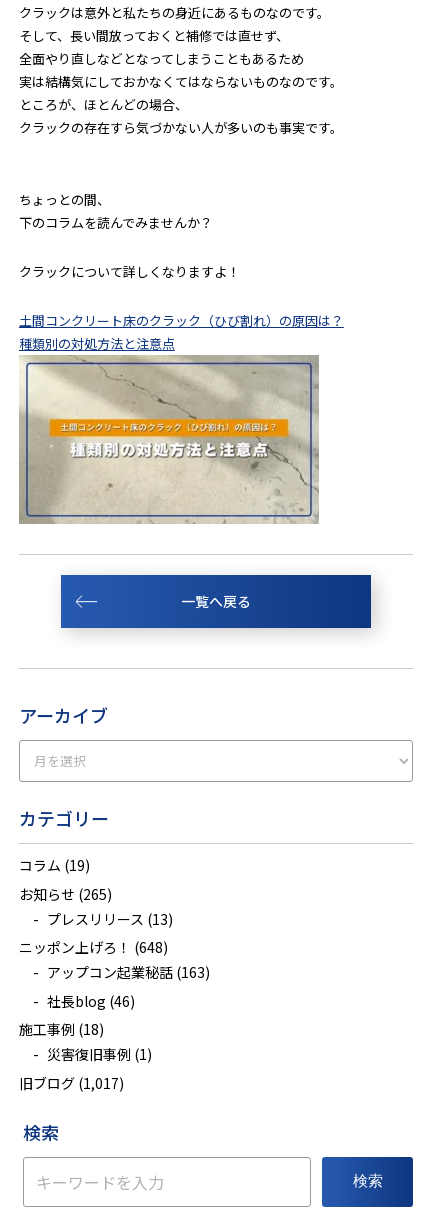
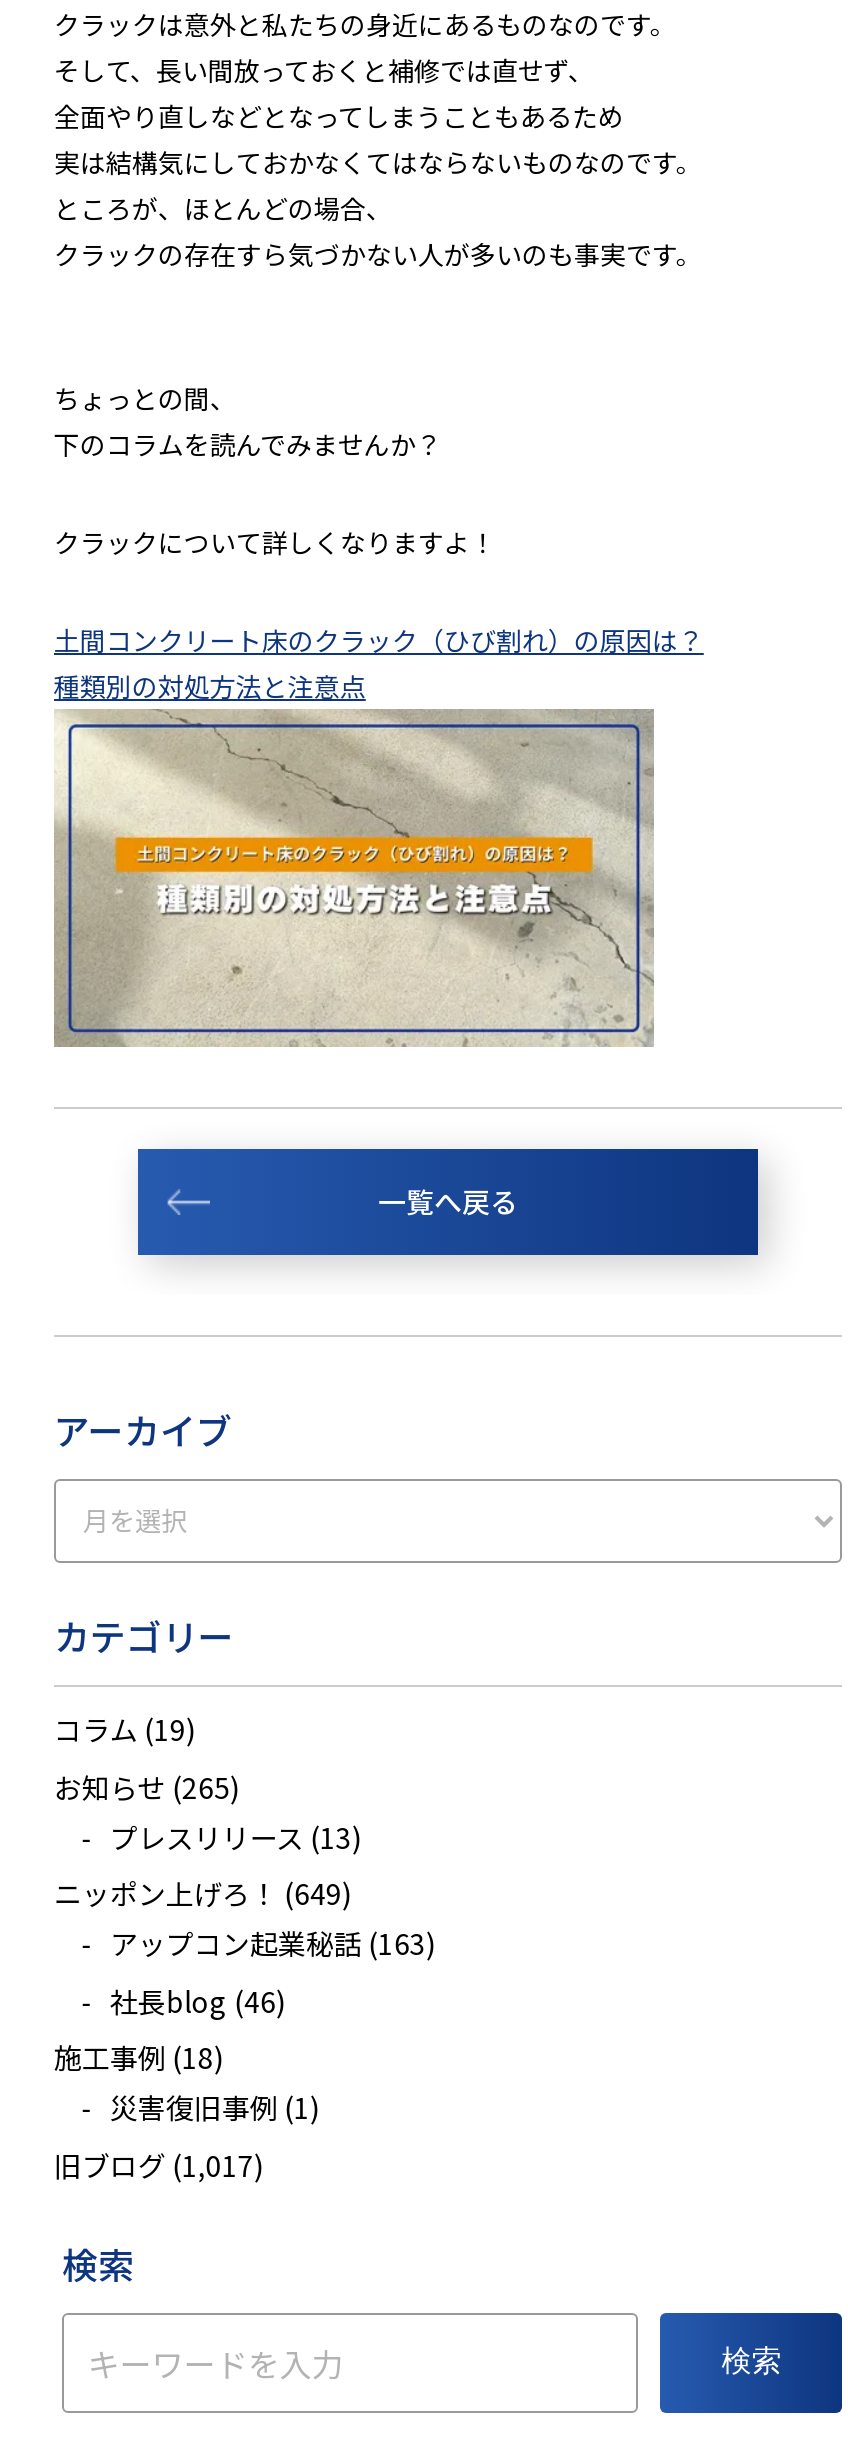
- ニッポン上げろ！(648)
+ ニッポン上げろ！(649)
